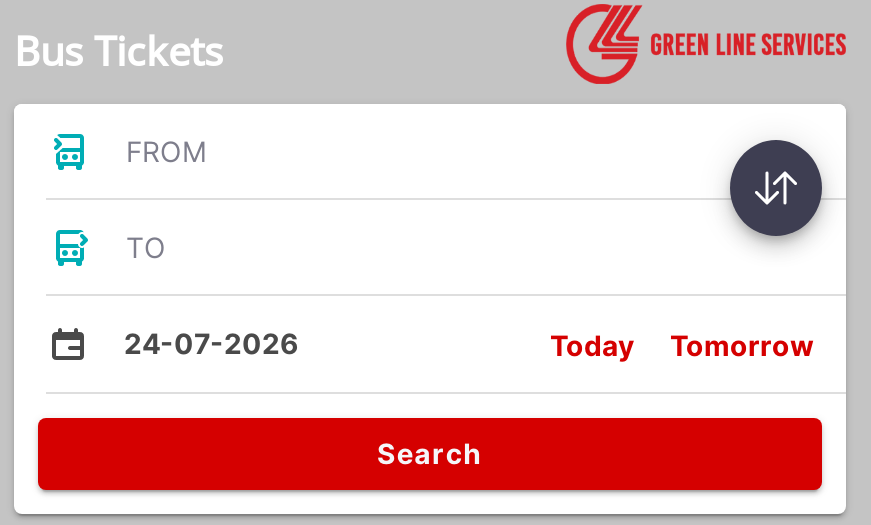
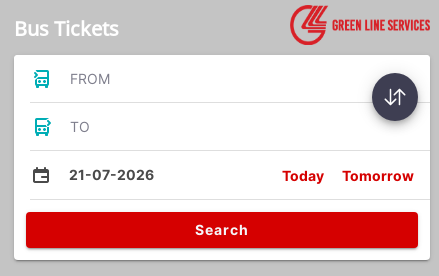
- 24-07-2026
+ 21-07-2026
